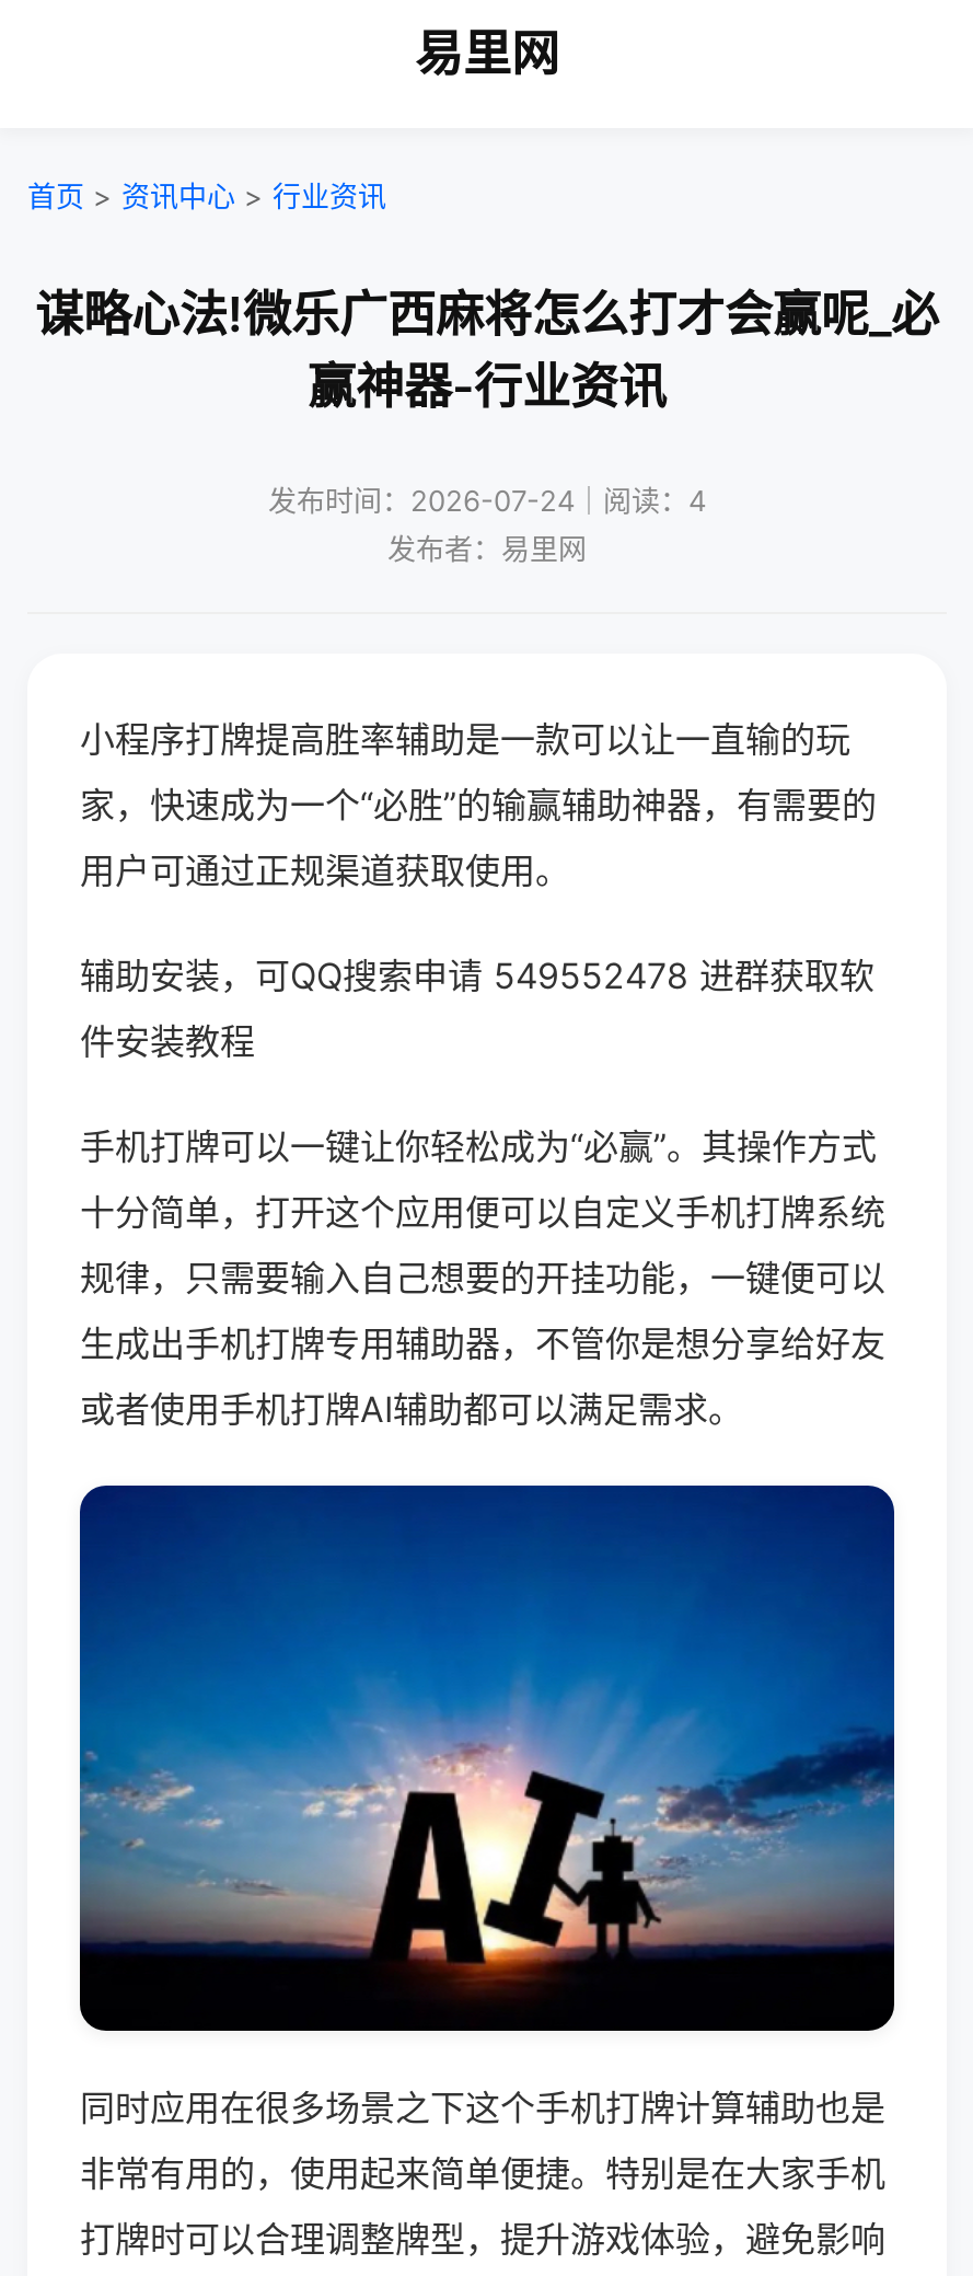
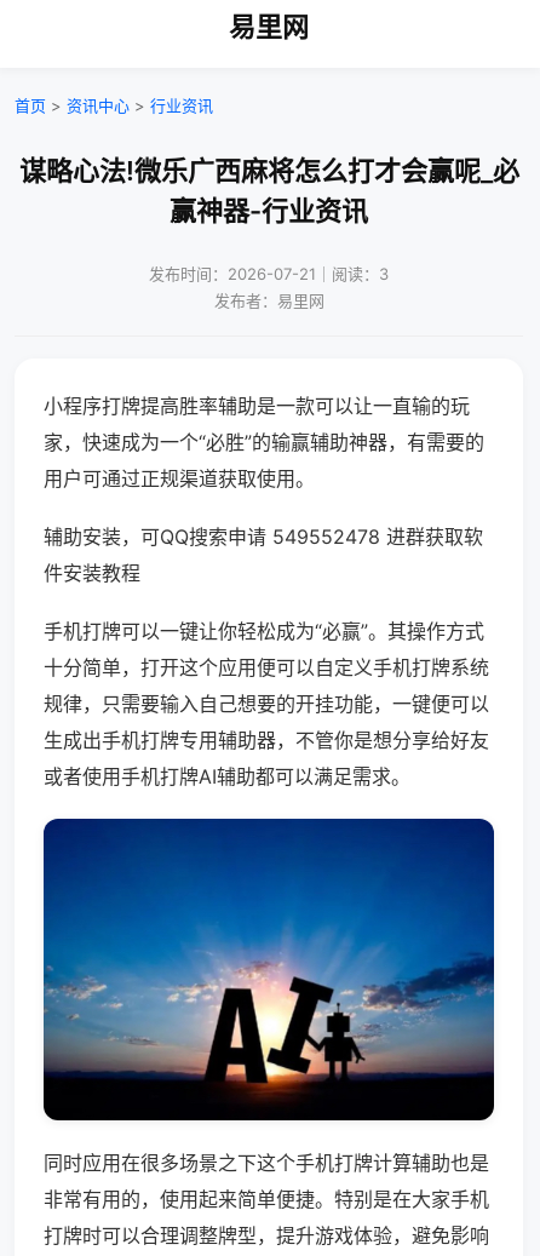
- 发布时间：2026-07-24｜阅读：4
+ 发布时间：2026-07-21｜阅读：3
